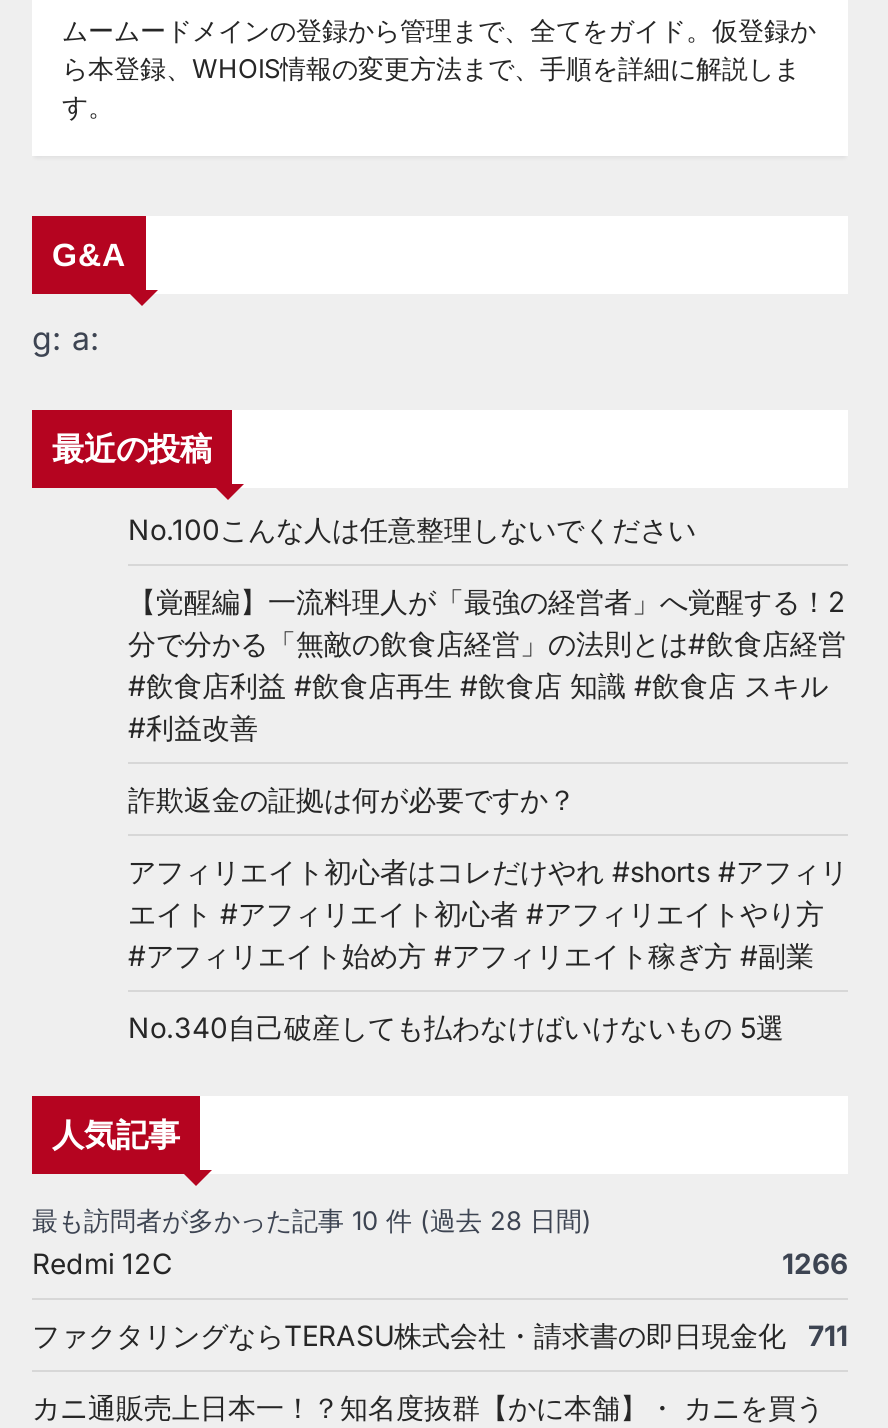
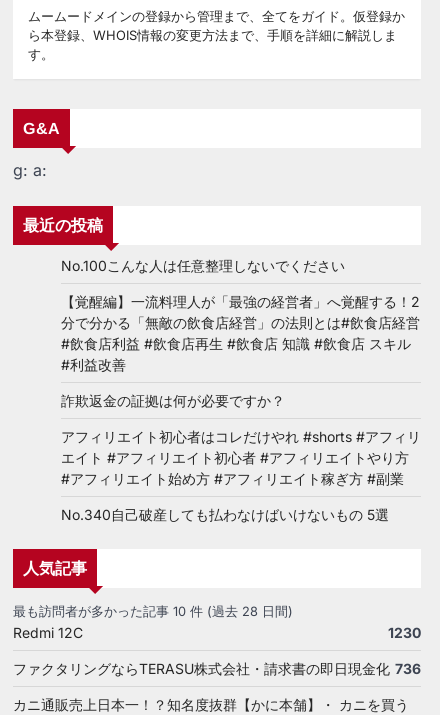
- 1266
+ 1230

- ファクタリングならTERASU株式会社・請求書の即日現金化
- 711
+ ファクタリングならTERASU株式会社・請求書の即日現金化 736
